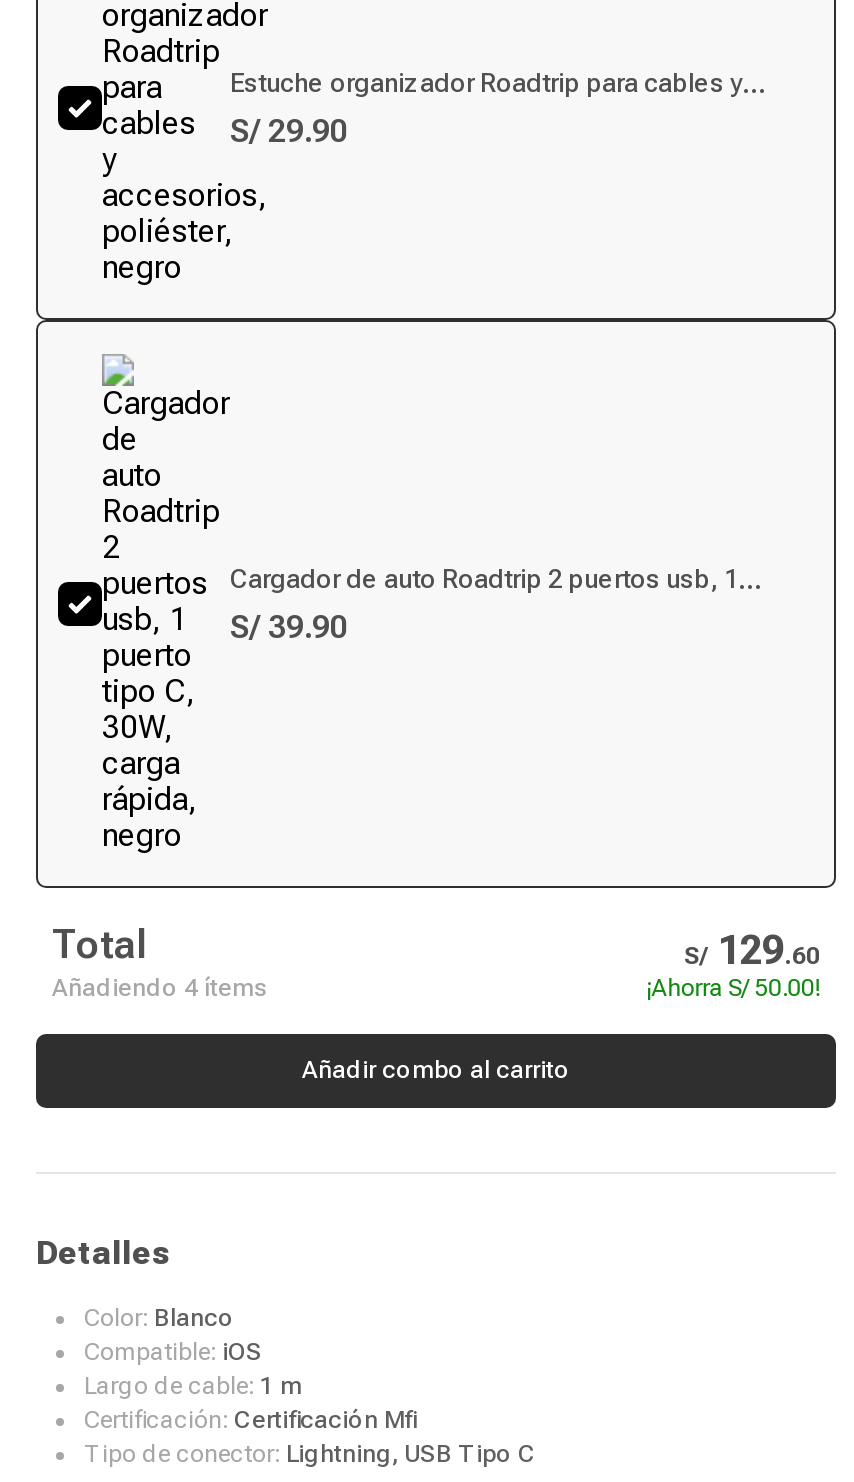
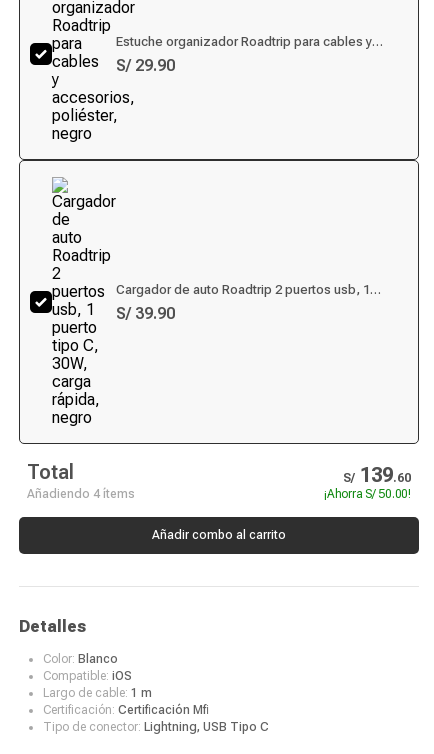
- S/ 129.60
+ S/ 139.60
